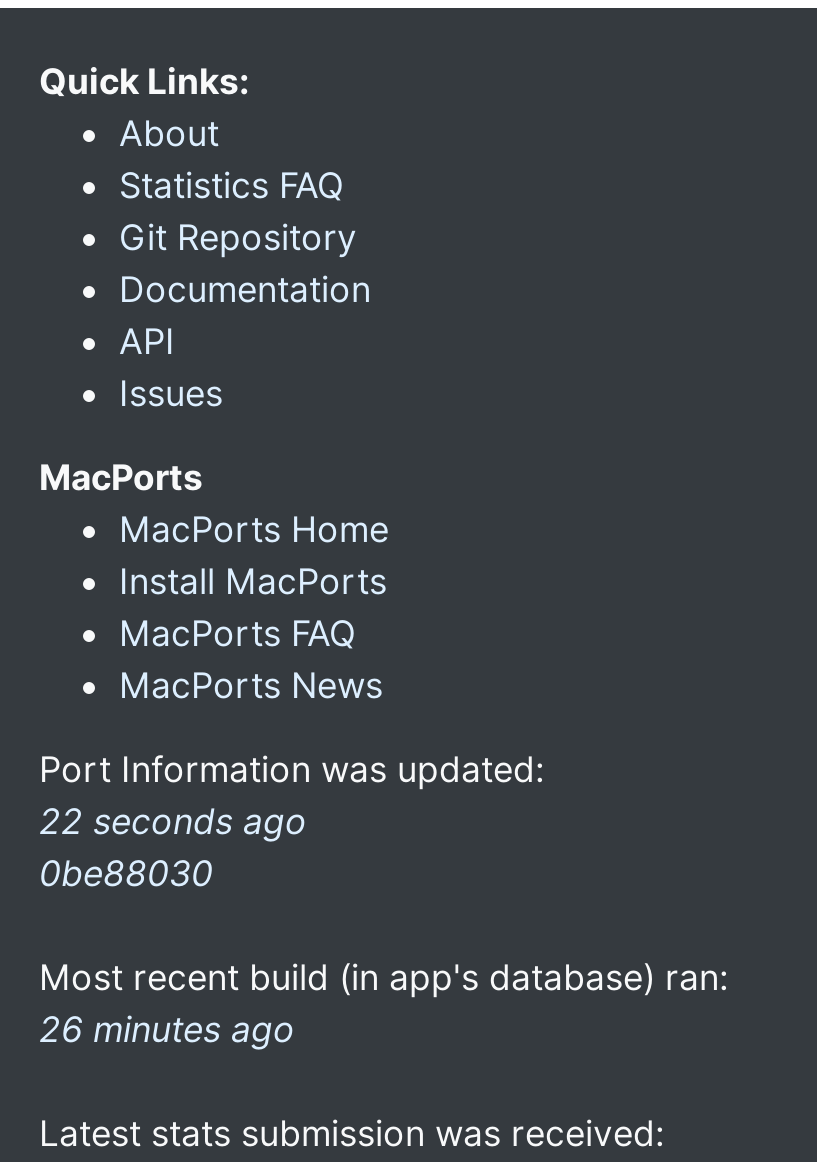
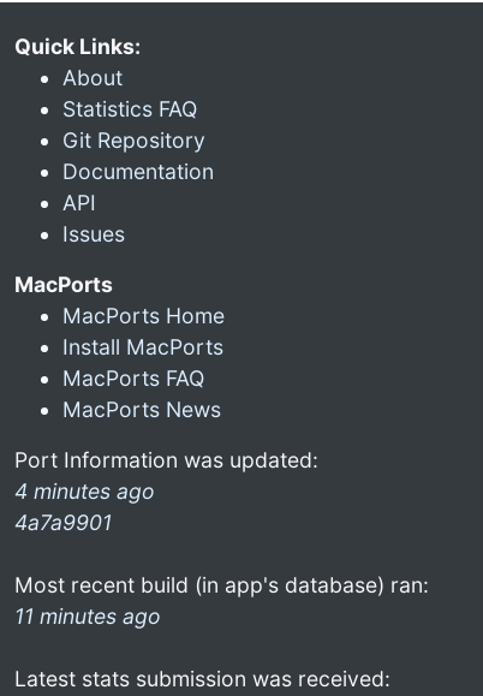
- 22 seconds ago
- 0be88030
+ 4 minutes ago
+ 4a7a9901

- 26 minutes ago
+ 11 minutes ago
